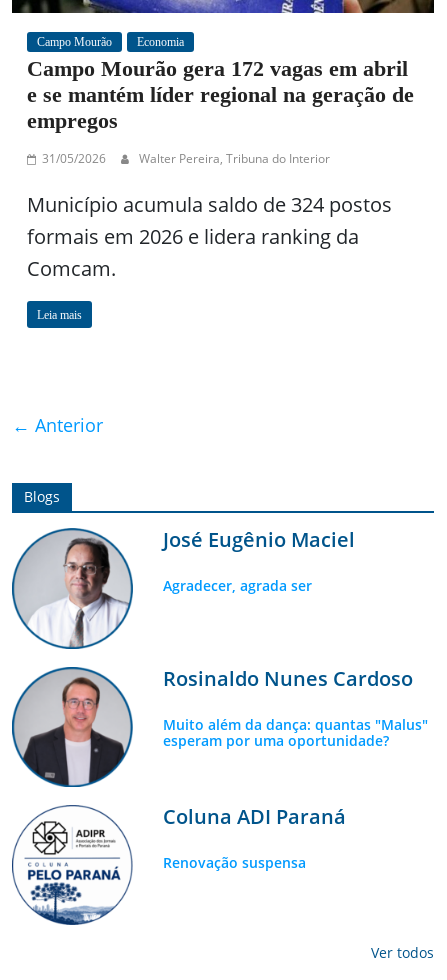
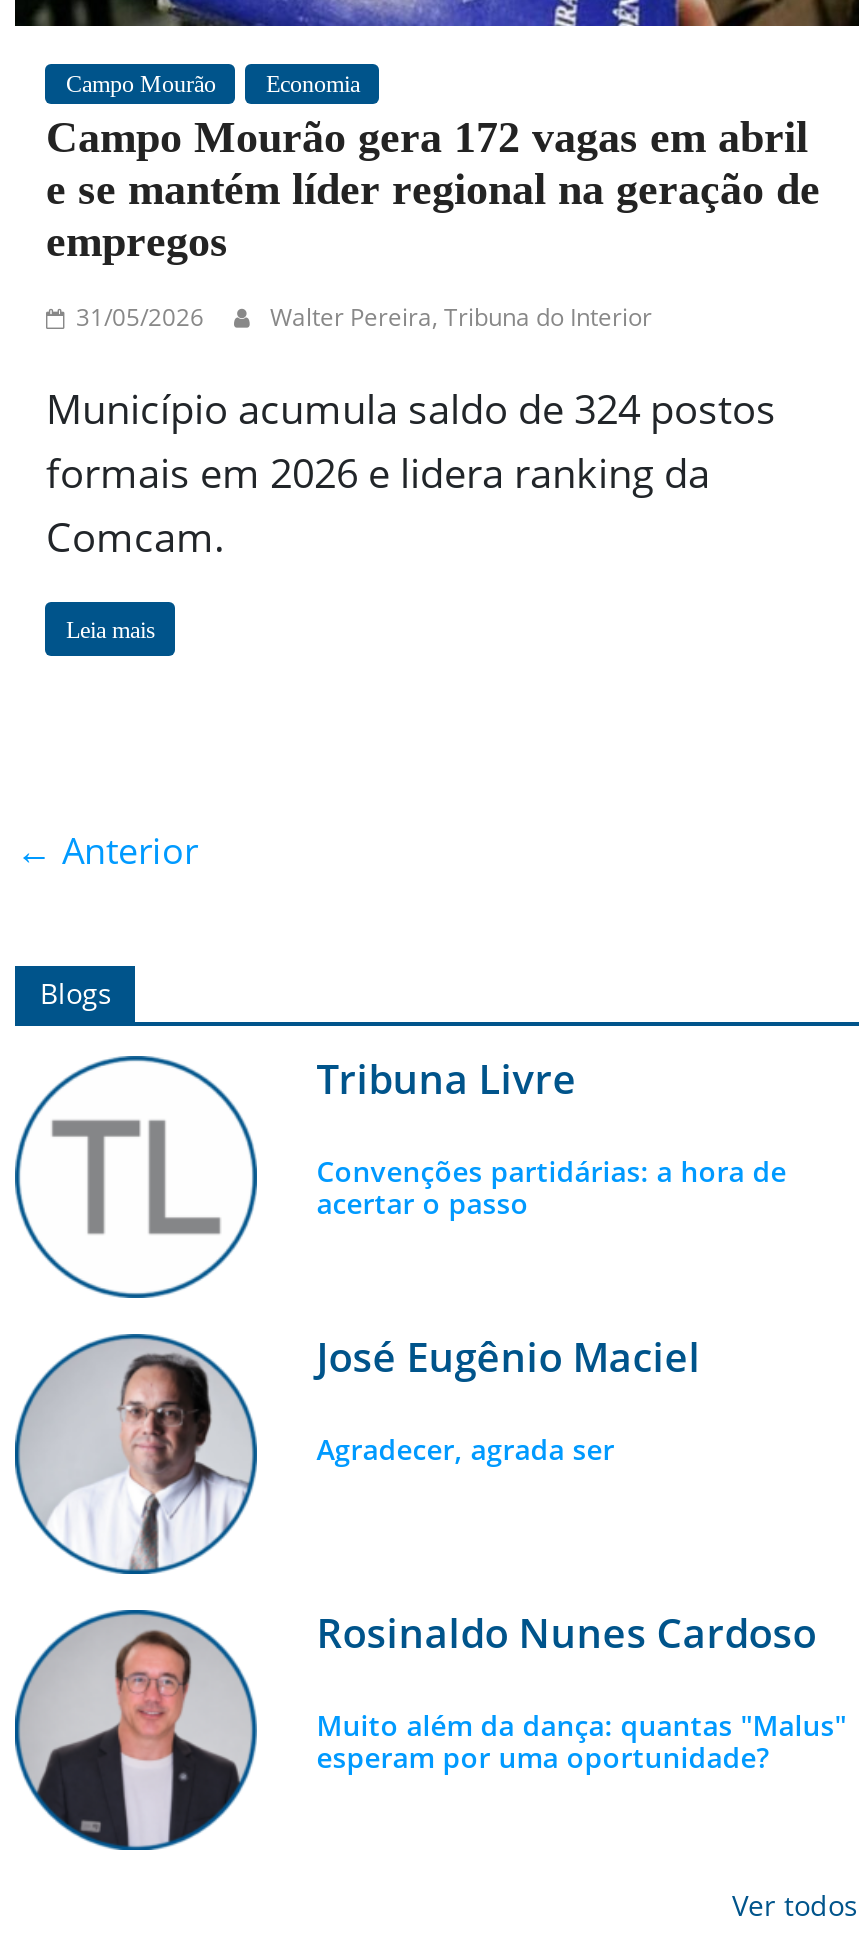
+ [image]
+ Tribuna Livre
+ Convenções partidárias: a hora de
+ acertar o passo

moved down: [image] | José Eugênio Maciel | Agradecer, agrada ser | Rosinaldo Nunes Cardoso | Muito além da dança: quantas "Malus" | esperam por uma oportunidade?

- [image]
- Coluna ADI Paraná
- Renovação suspensa
